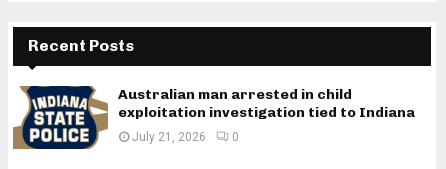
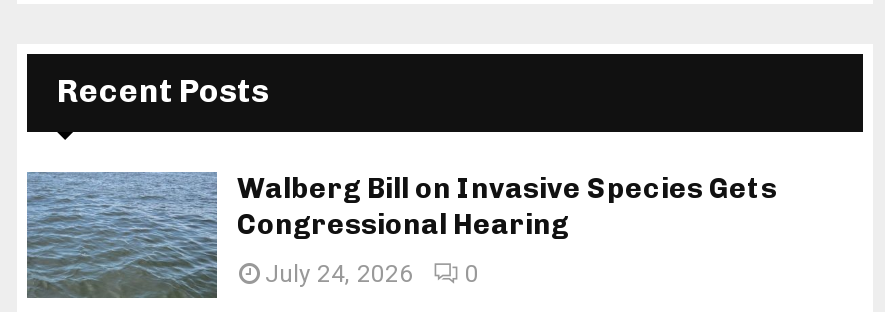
- [image]
- Australian man arrested in child
- exploitation investigation tied to Indiana
+ [image]
+ Walberg Bill on Invasive Species Gets
+ Congressional Hearing

- July 21, 2026 0
+ July 24, 2026 0
